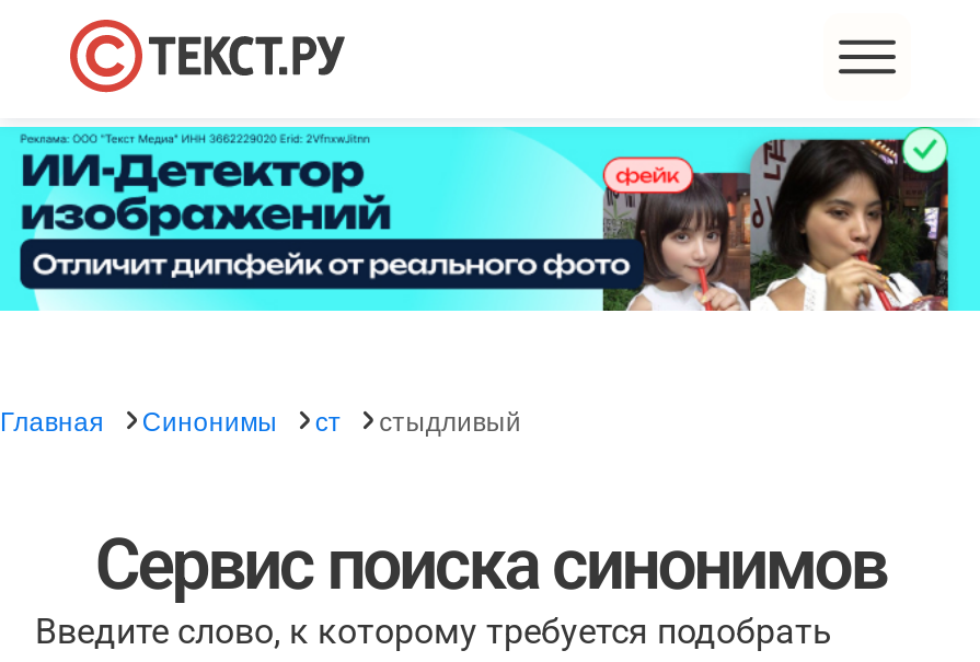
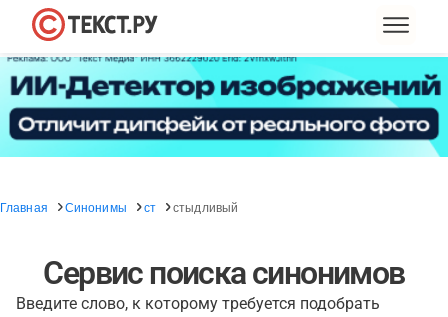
- [image]
+ [image]
